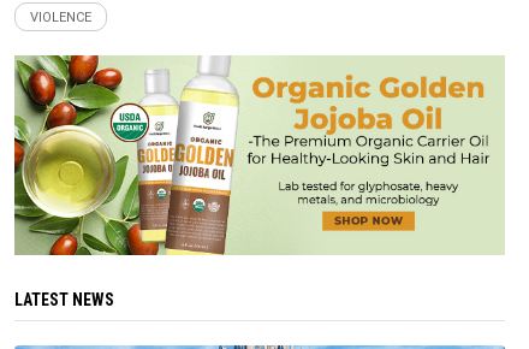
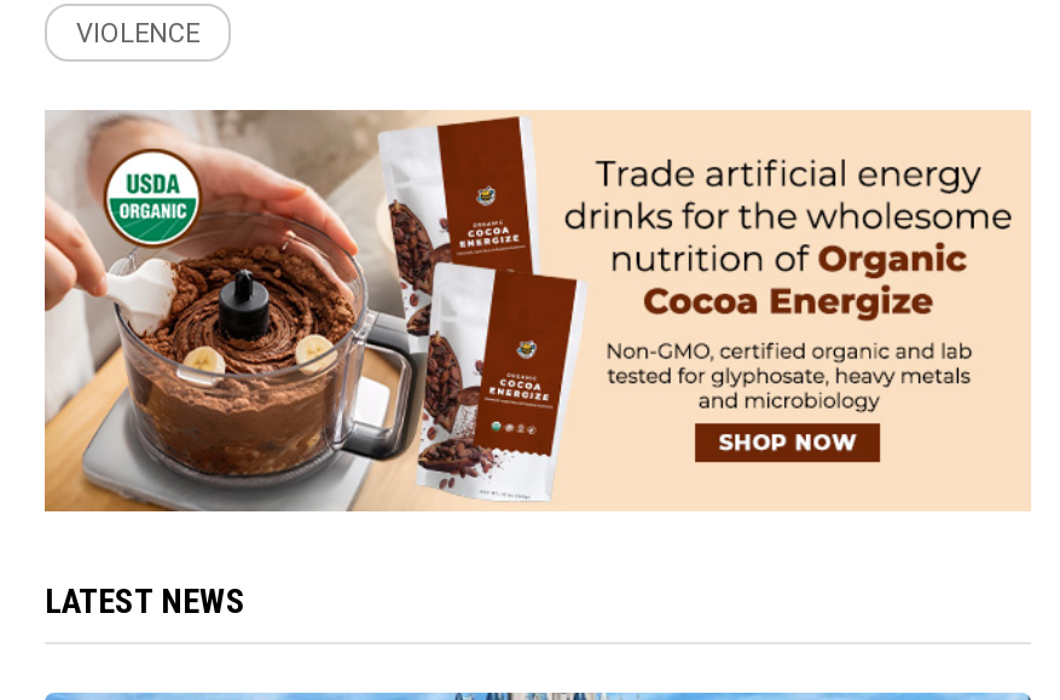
- [image]
+ [image]
